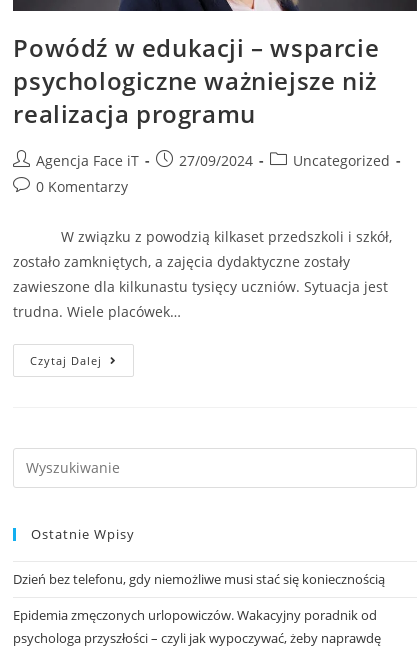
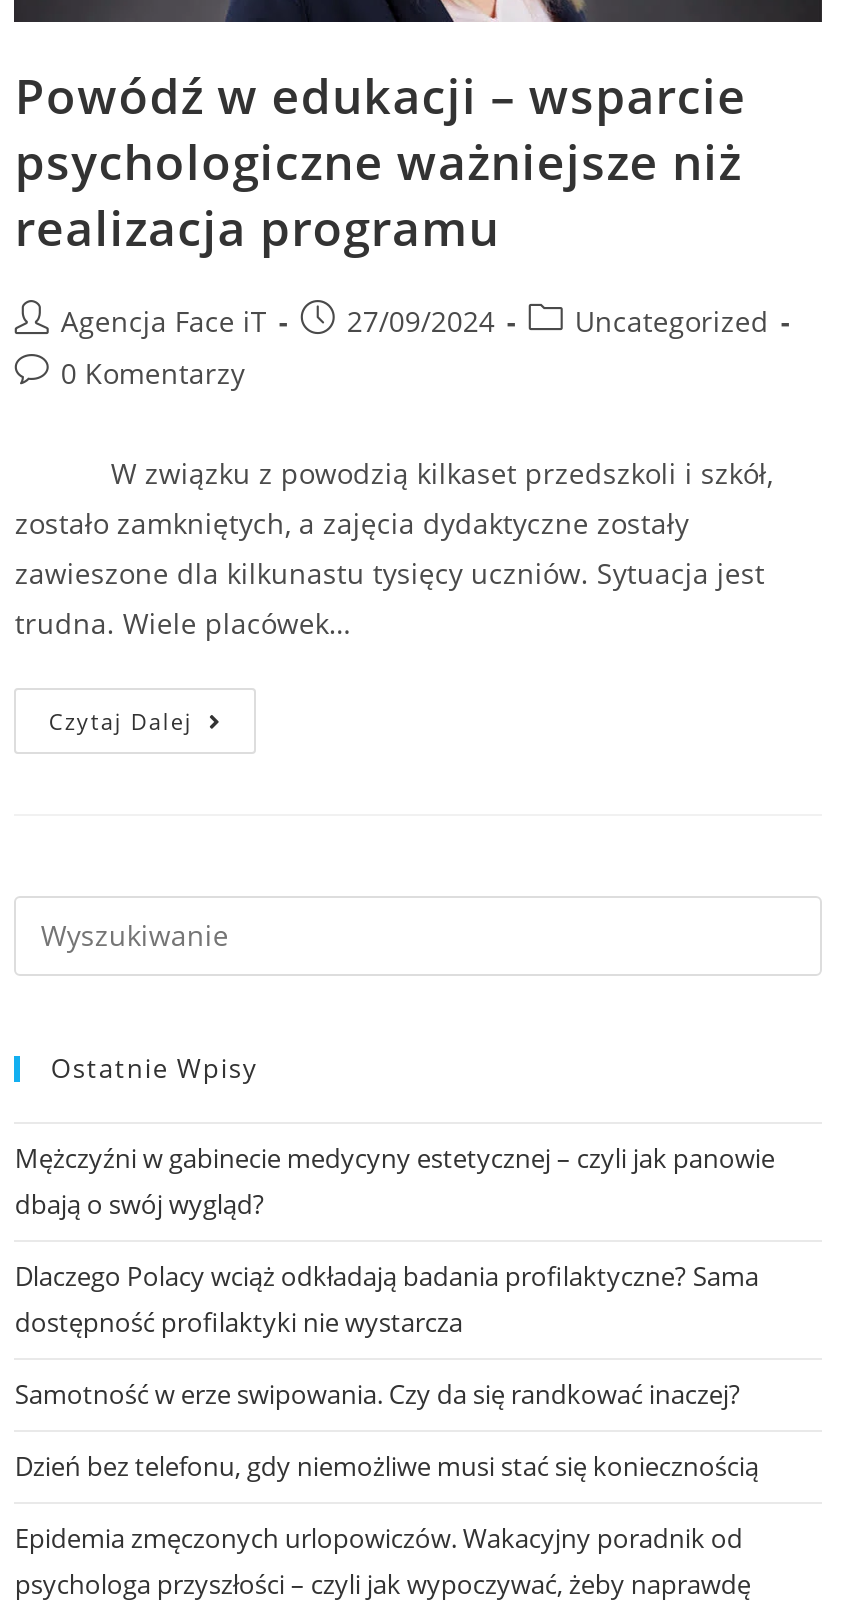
+ Mężczyźni w gabinecie medycyny estetycznej – czyli jak panowie
+ dbają o swój wygląd?
+ Dlaczego Polacy wciąż odkładają badania profilaktyczne? Sama
+ dostępność profilaktyki nie wystarcza
+ Samotność w erze swipowania. Czy da się randkować inaczej?
